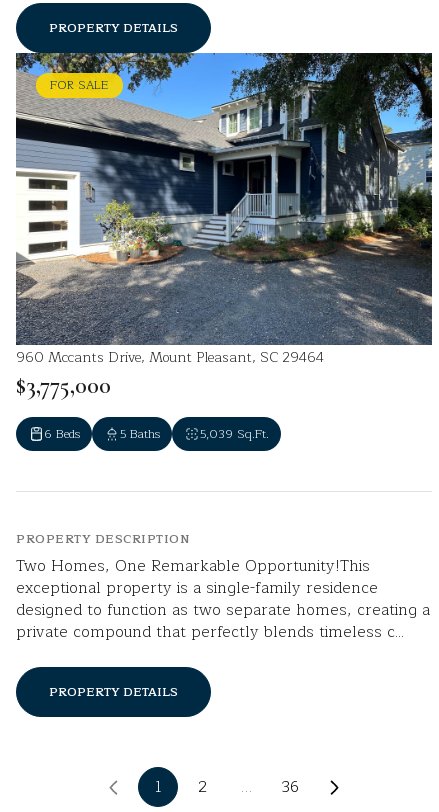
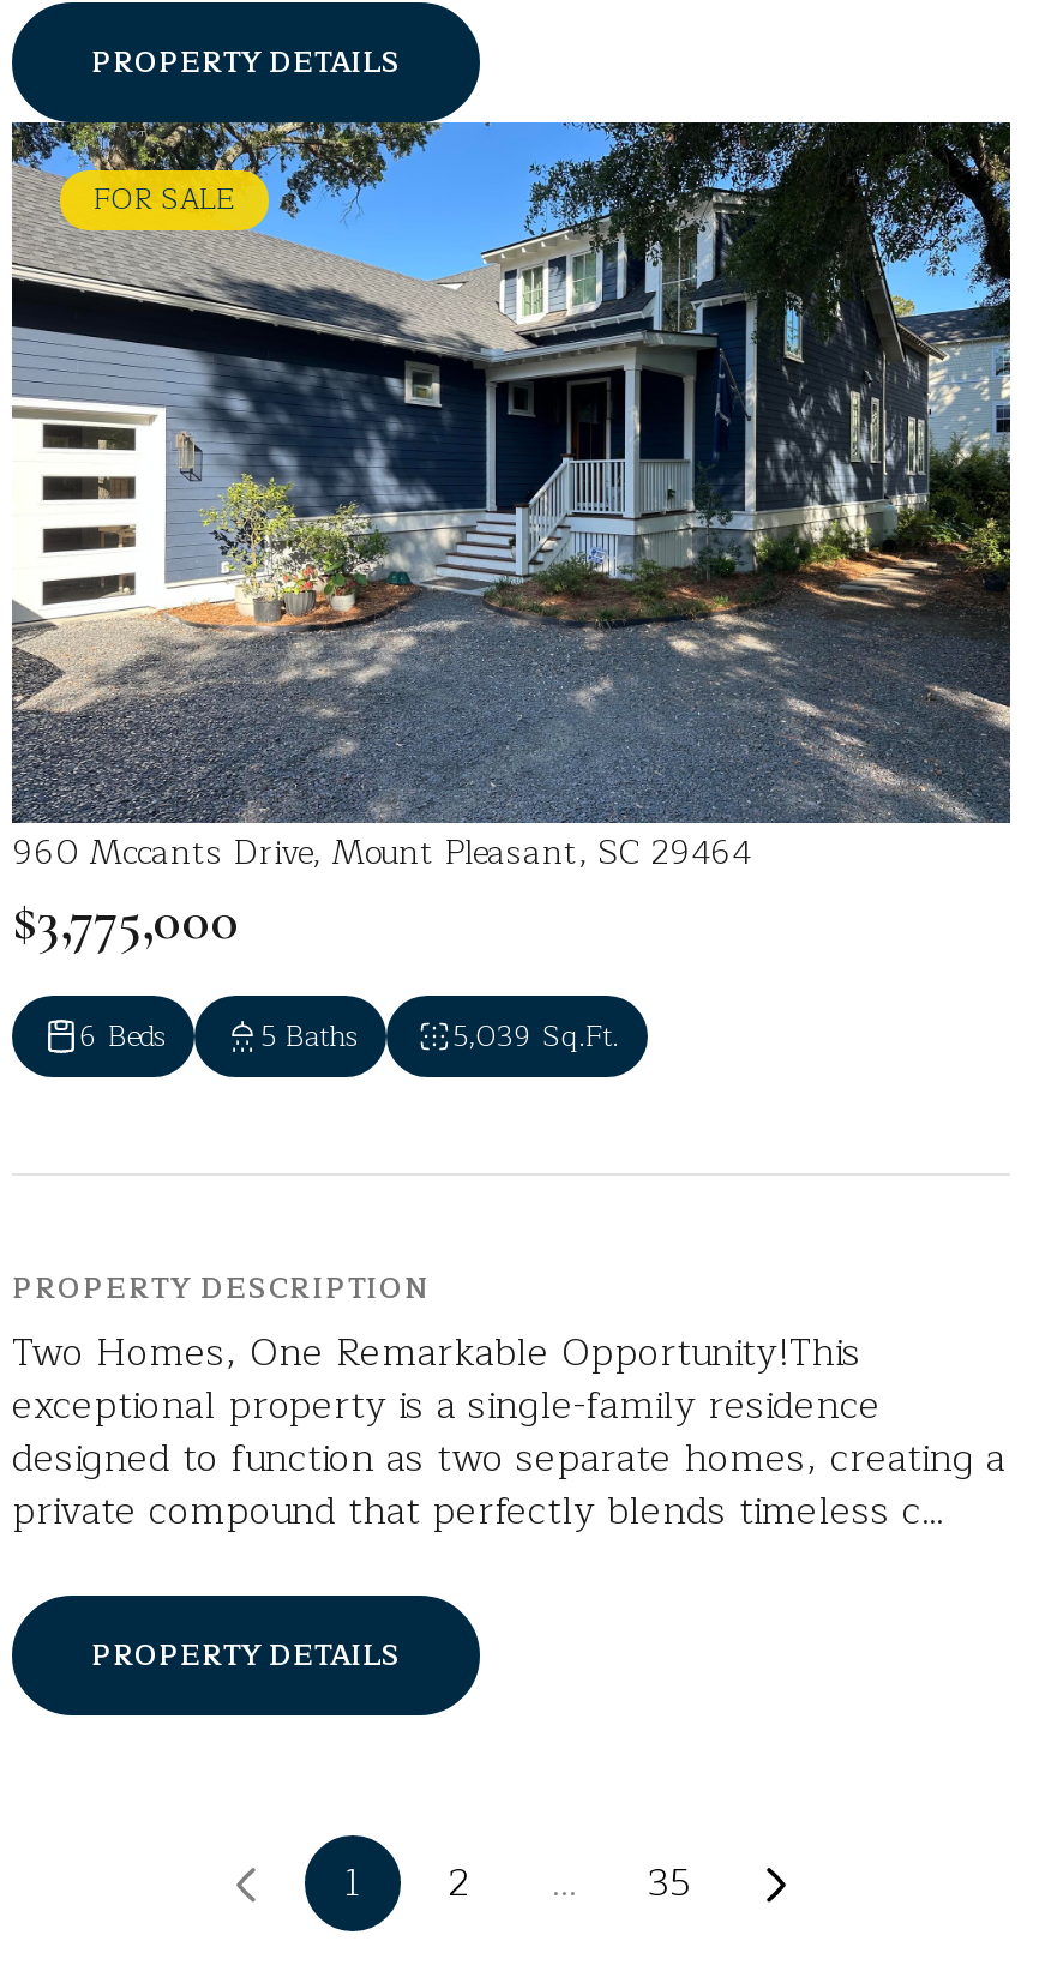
- 36
+ 35
